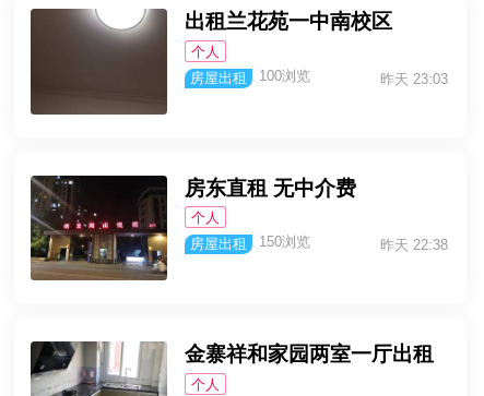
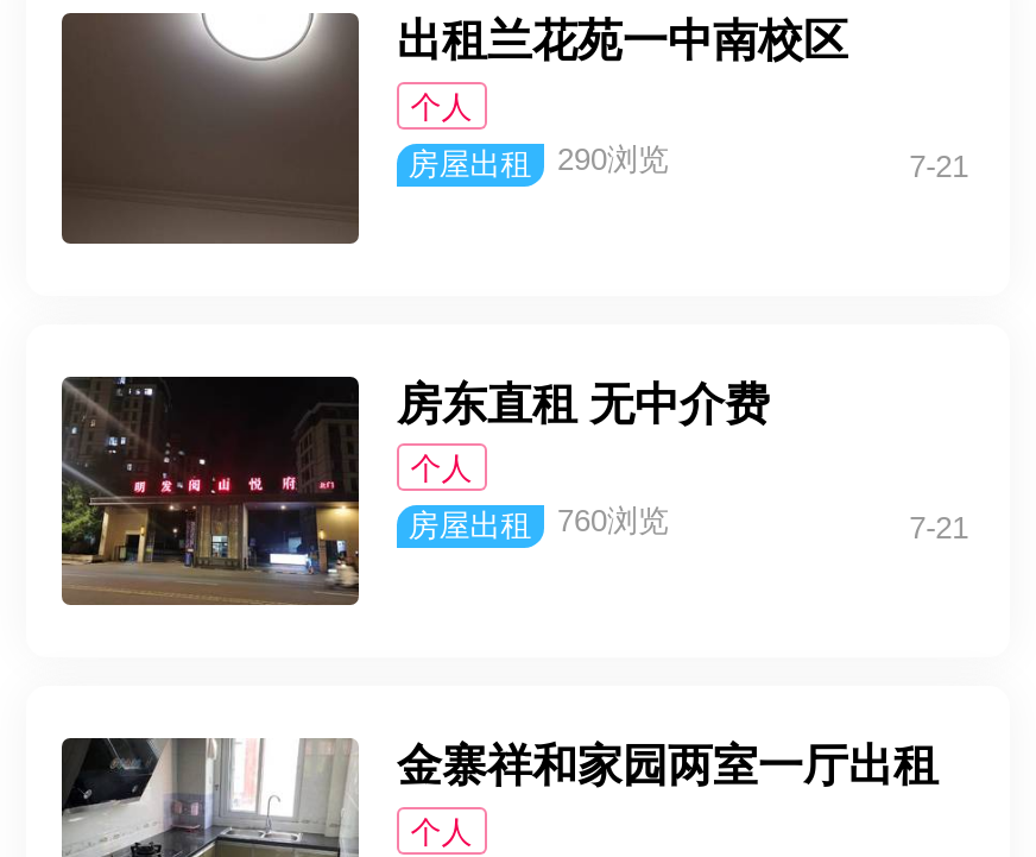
- 100浏览
- 昨天 23:03
+ 290浏览
+ 7-21

- 150浏览
- 昨天 22:38
+ 760浏览
+ 7-21
